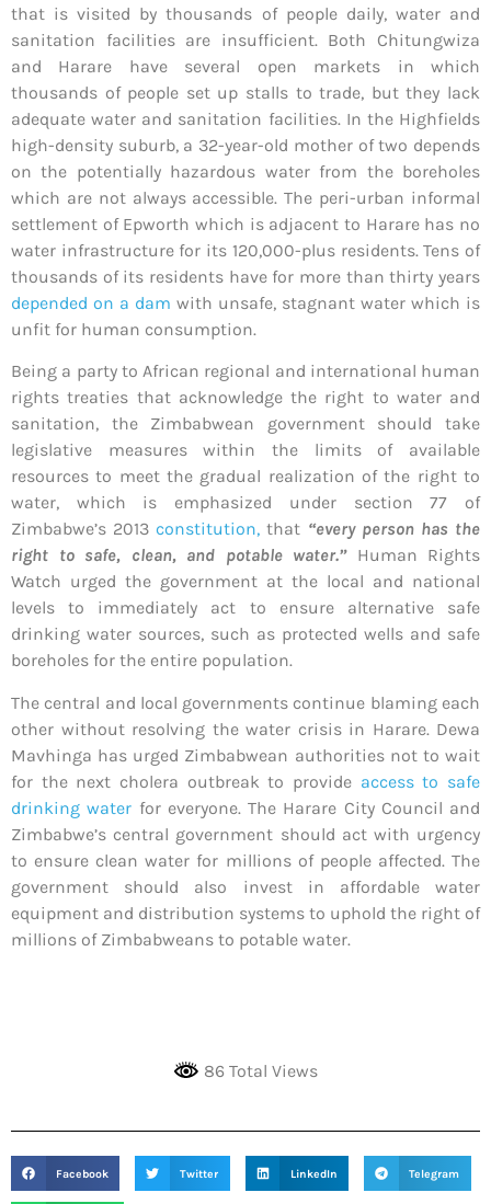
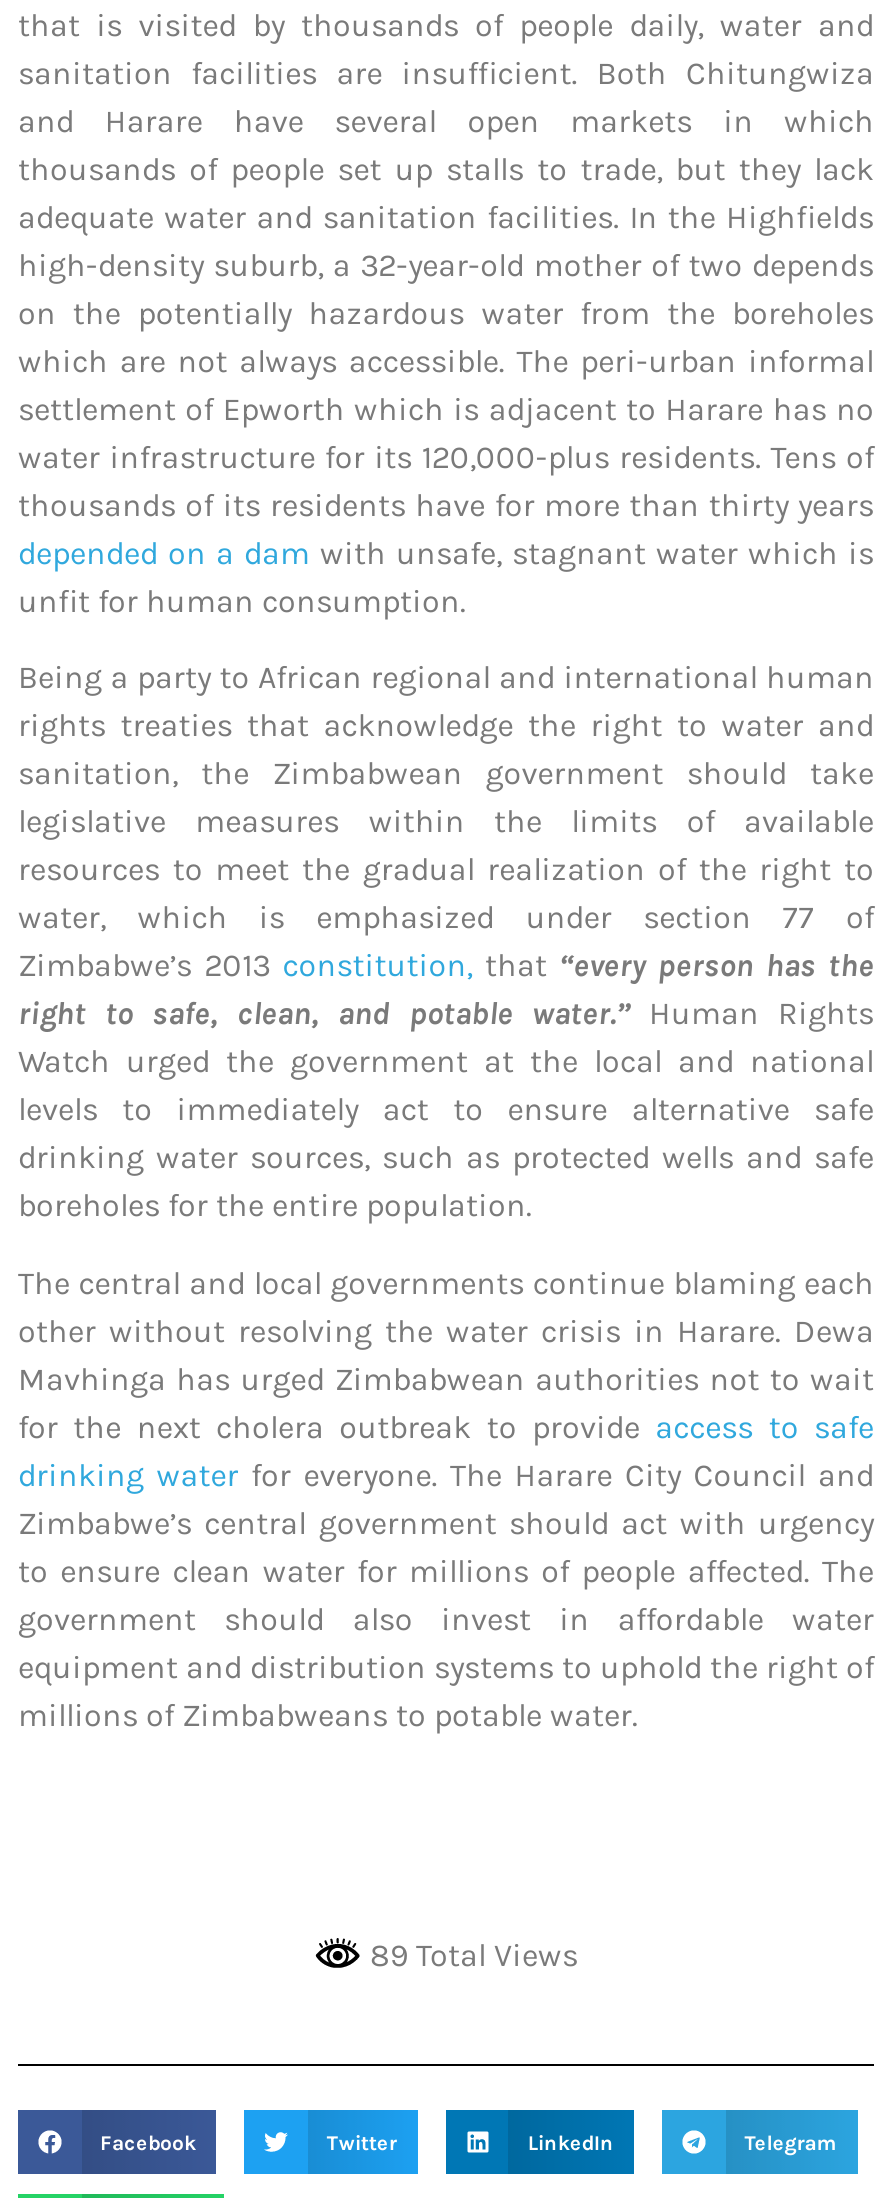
- 86 Total Views
+ 89 Total Views
